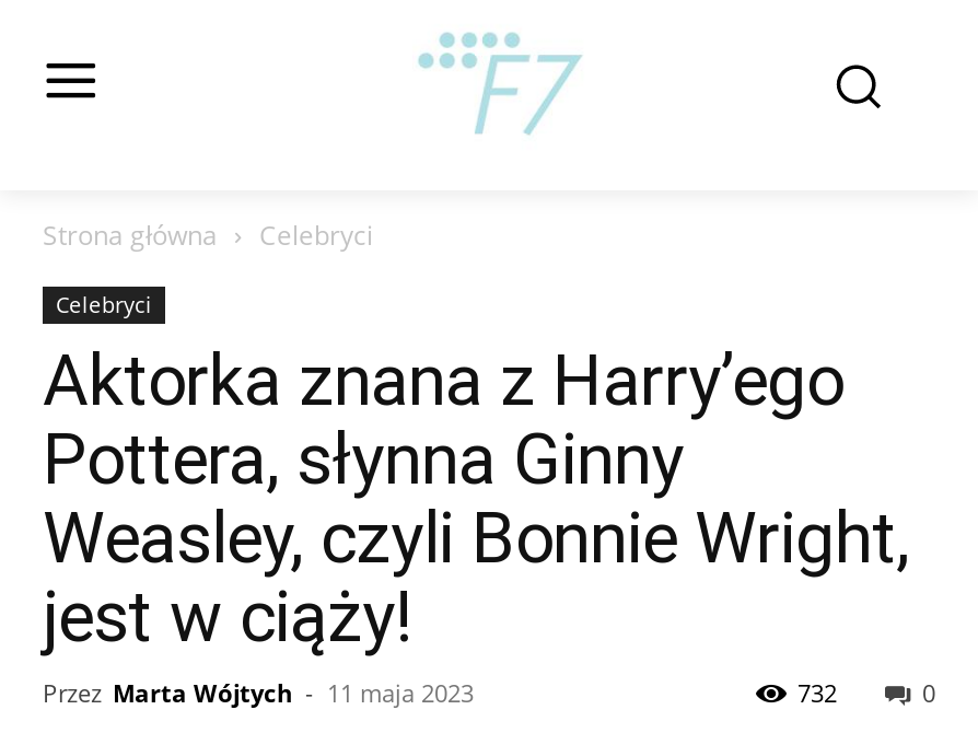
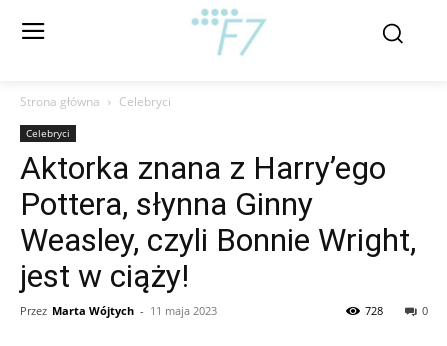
- 732
+ 728
